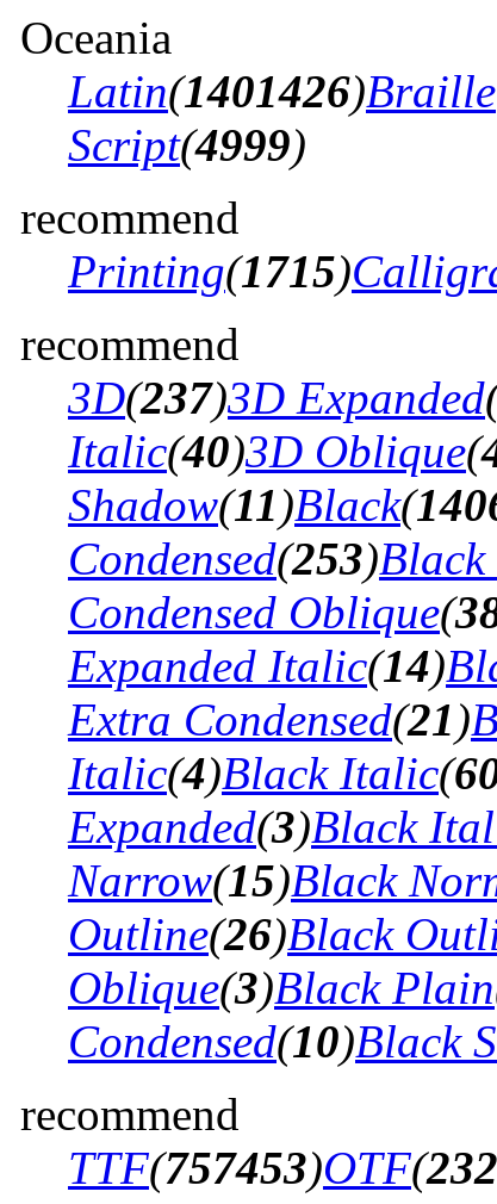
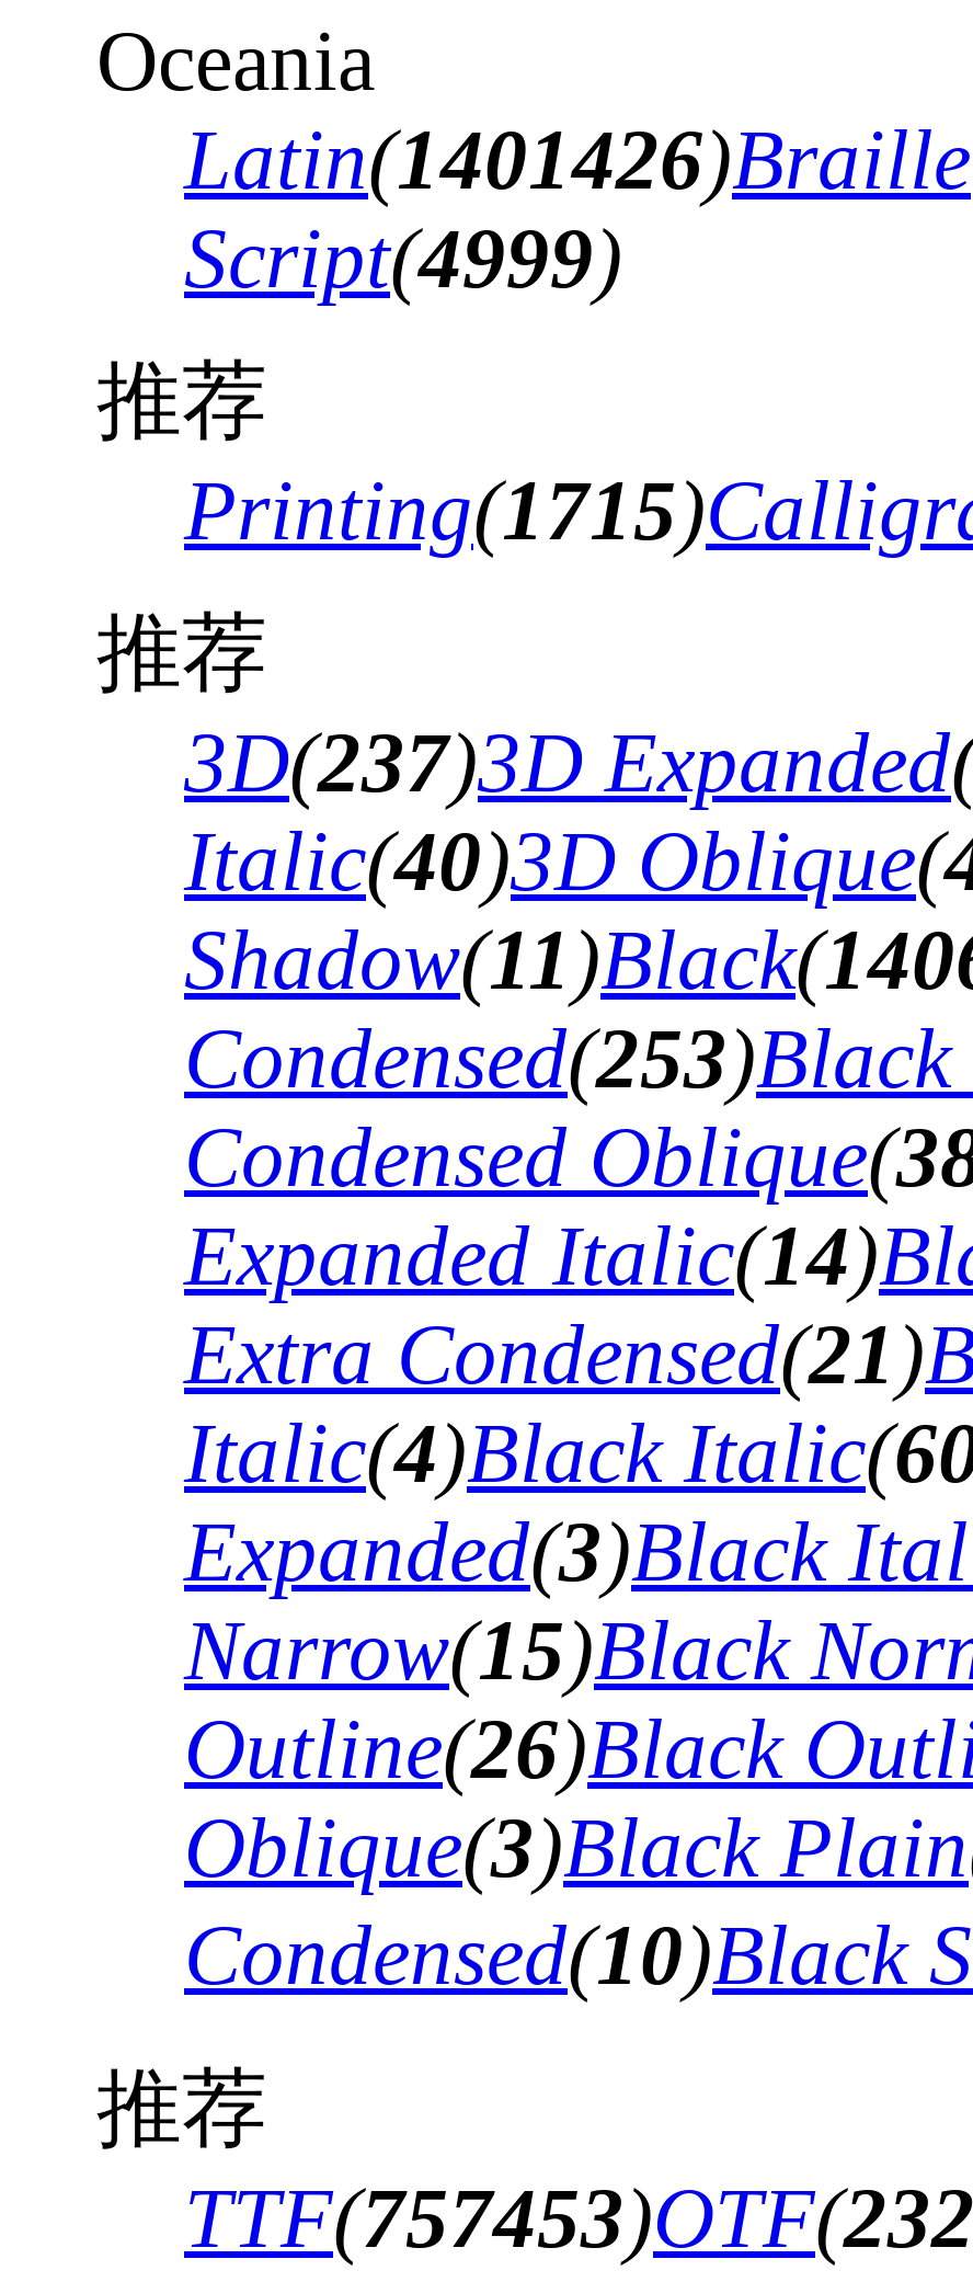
- recommend
+ 推荐

- recommend
+ 推荐

- recommend
+ 推荐
